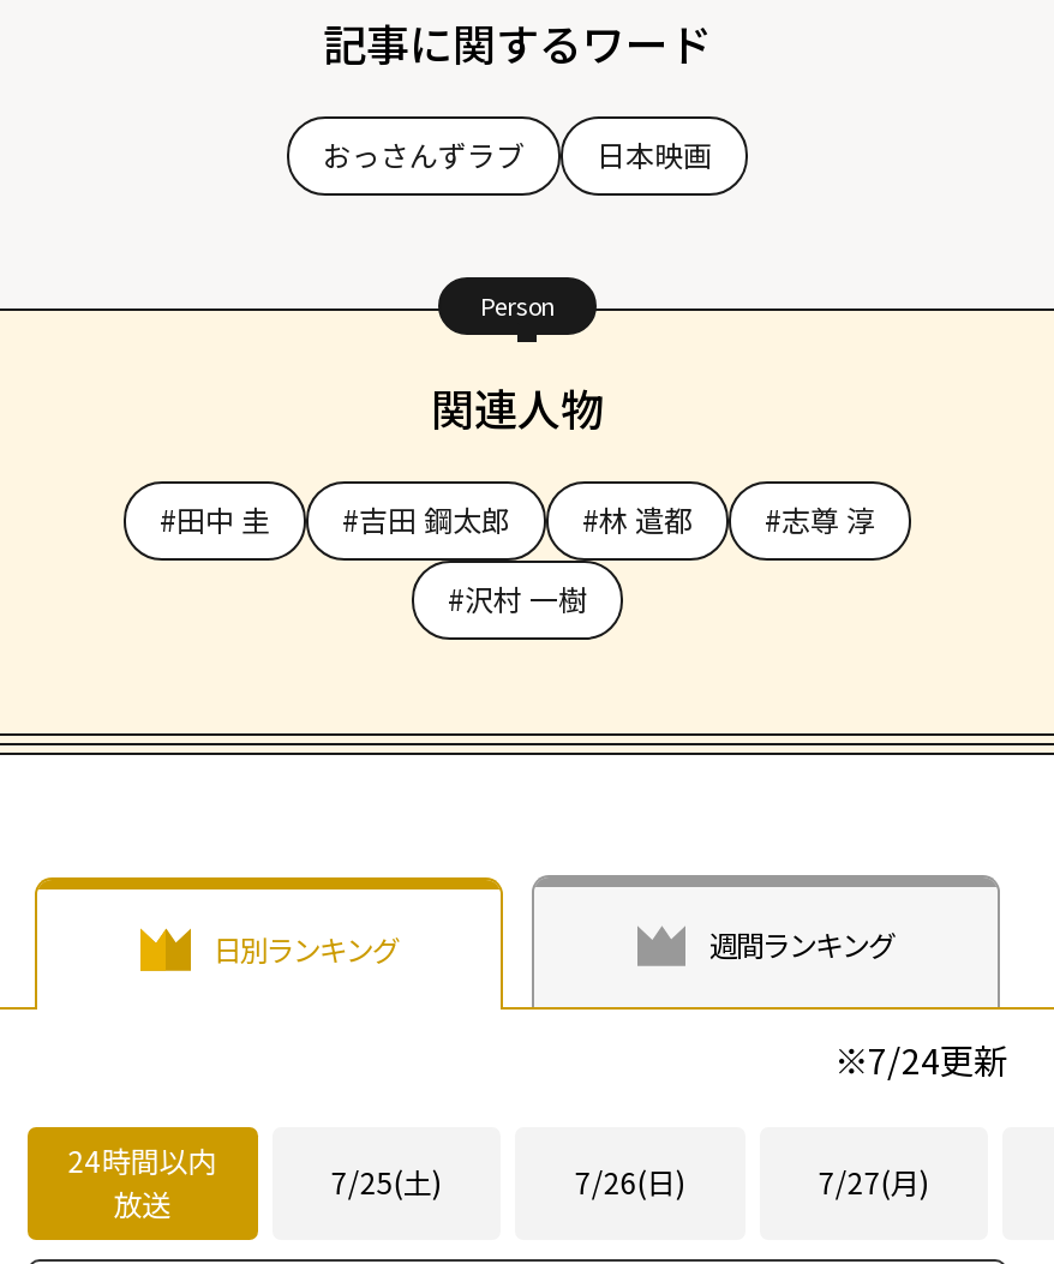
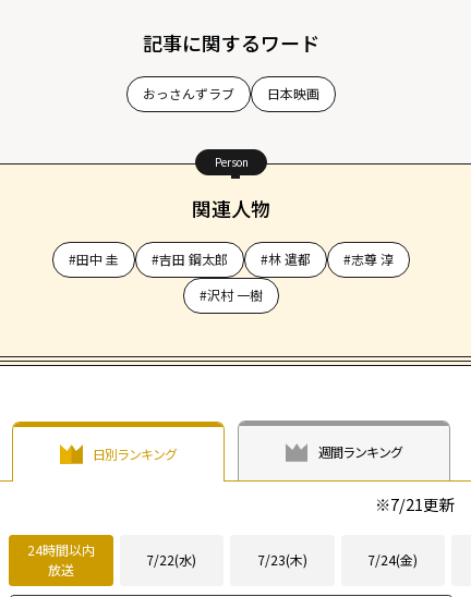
- ※7/24更新
+ ※7/21更新

- 7/25(土)
- 7/26(日)
- 7/27(月)
+ 7/22(水)
+ 7/23(木)
+ 7/24(金)
